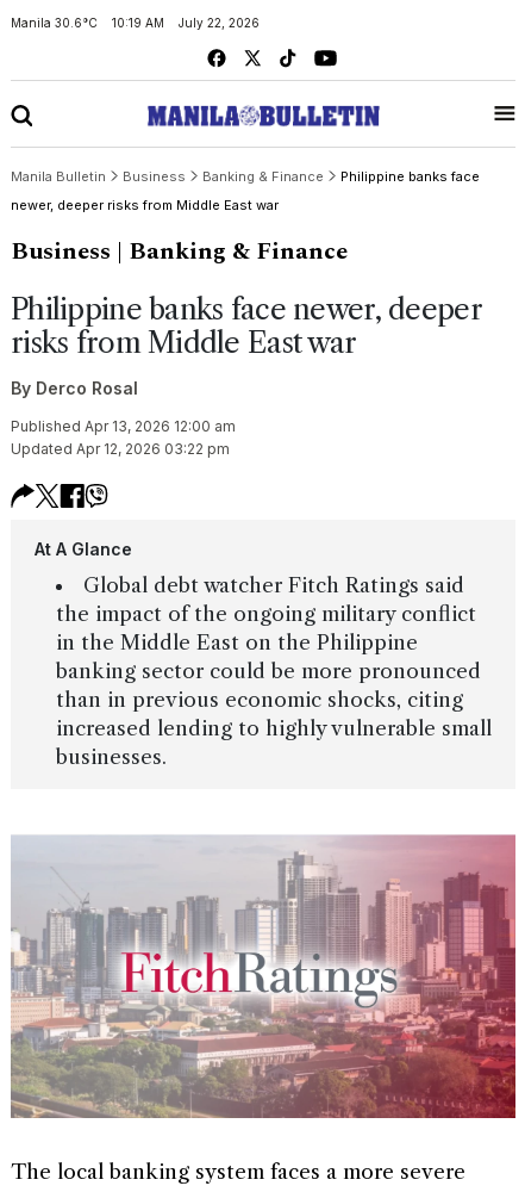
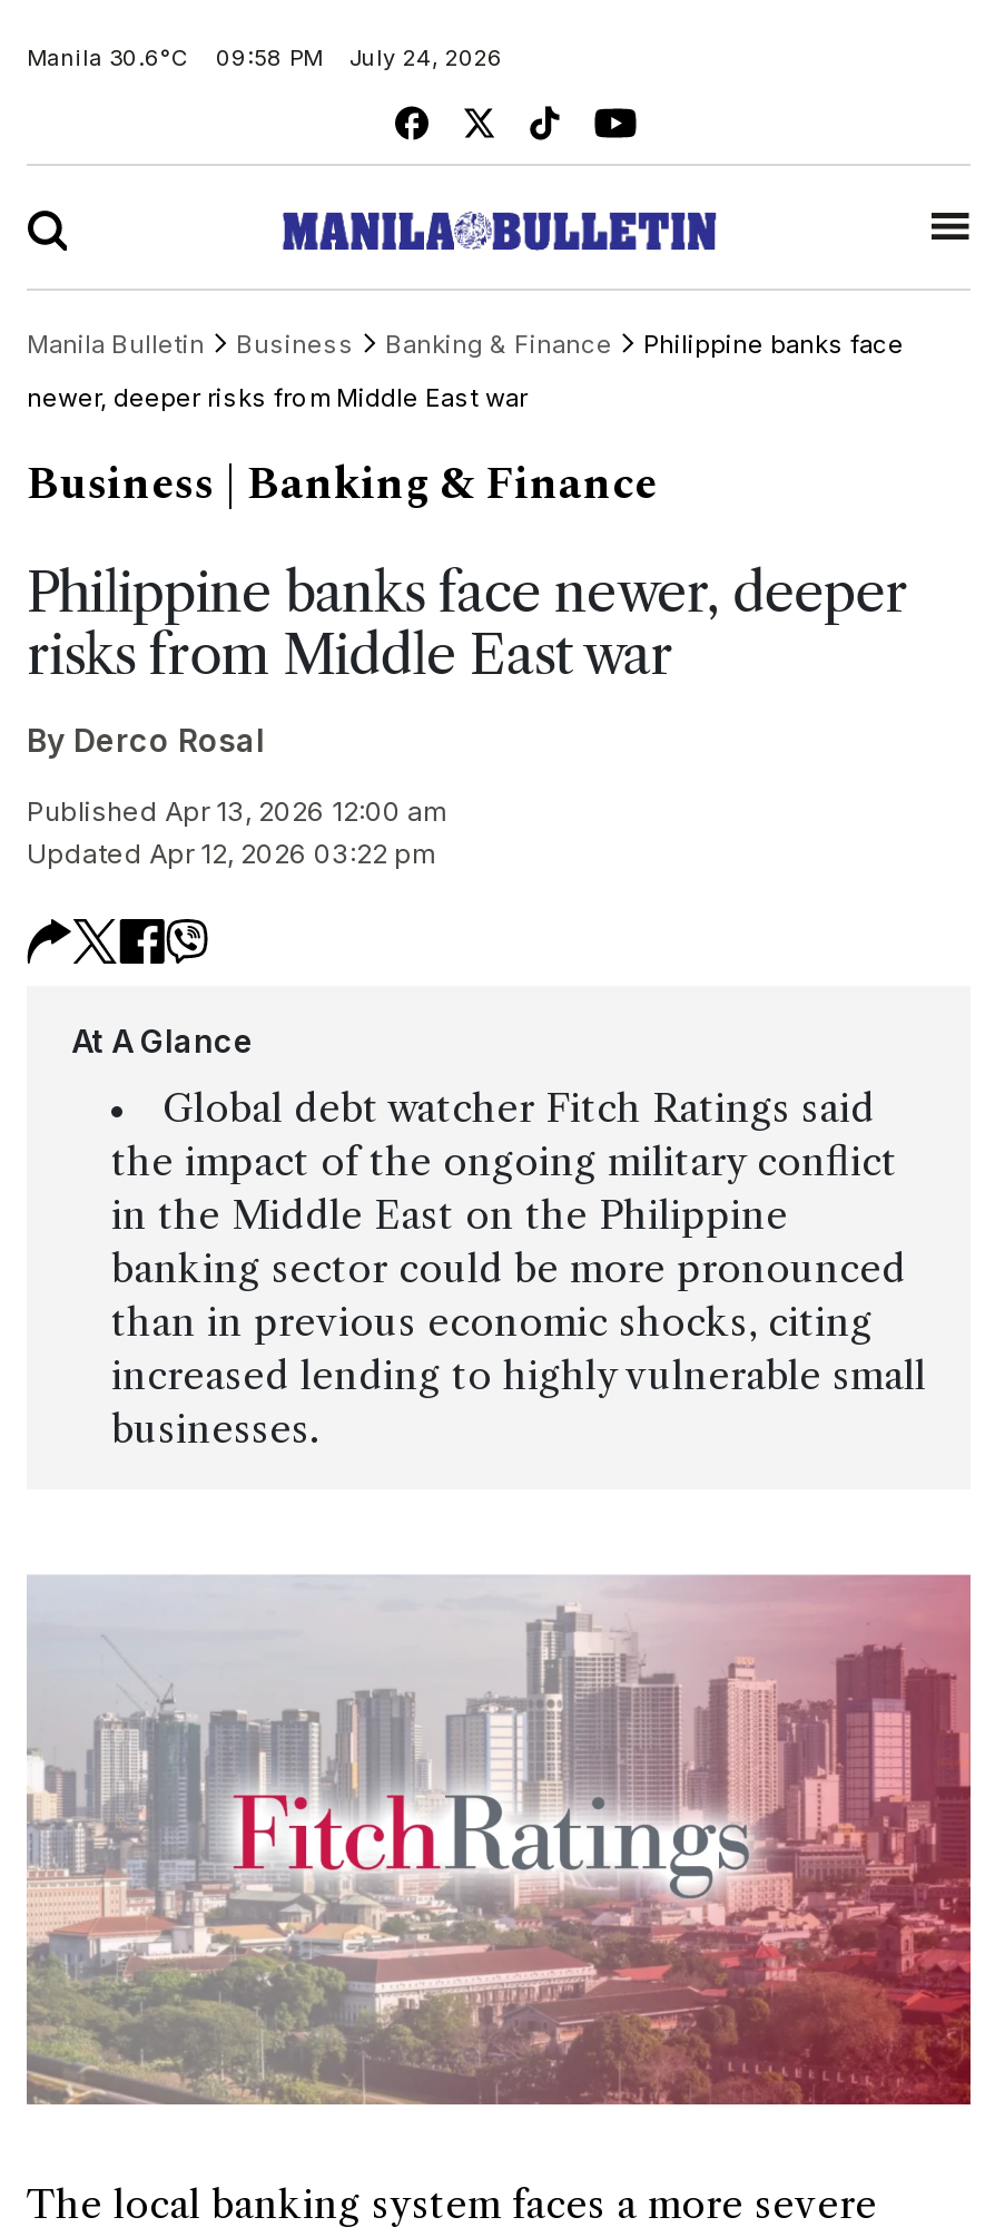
- 10:19 AM
- July 22, 2026
+ 09:58 PM
+ July 24, 2026
